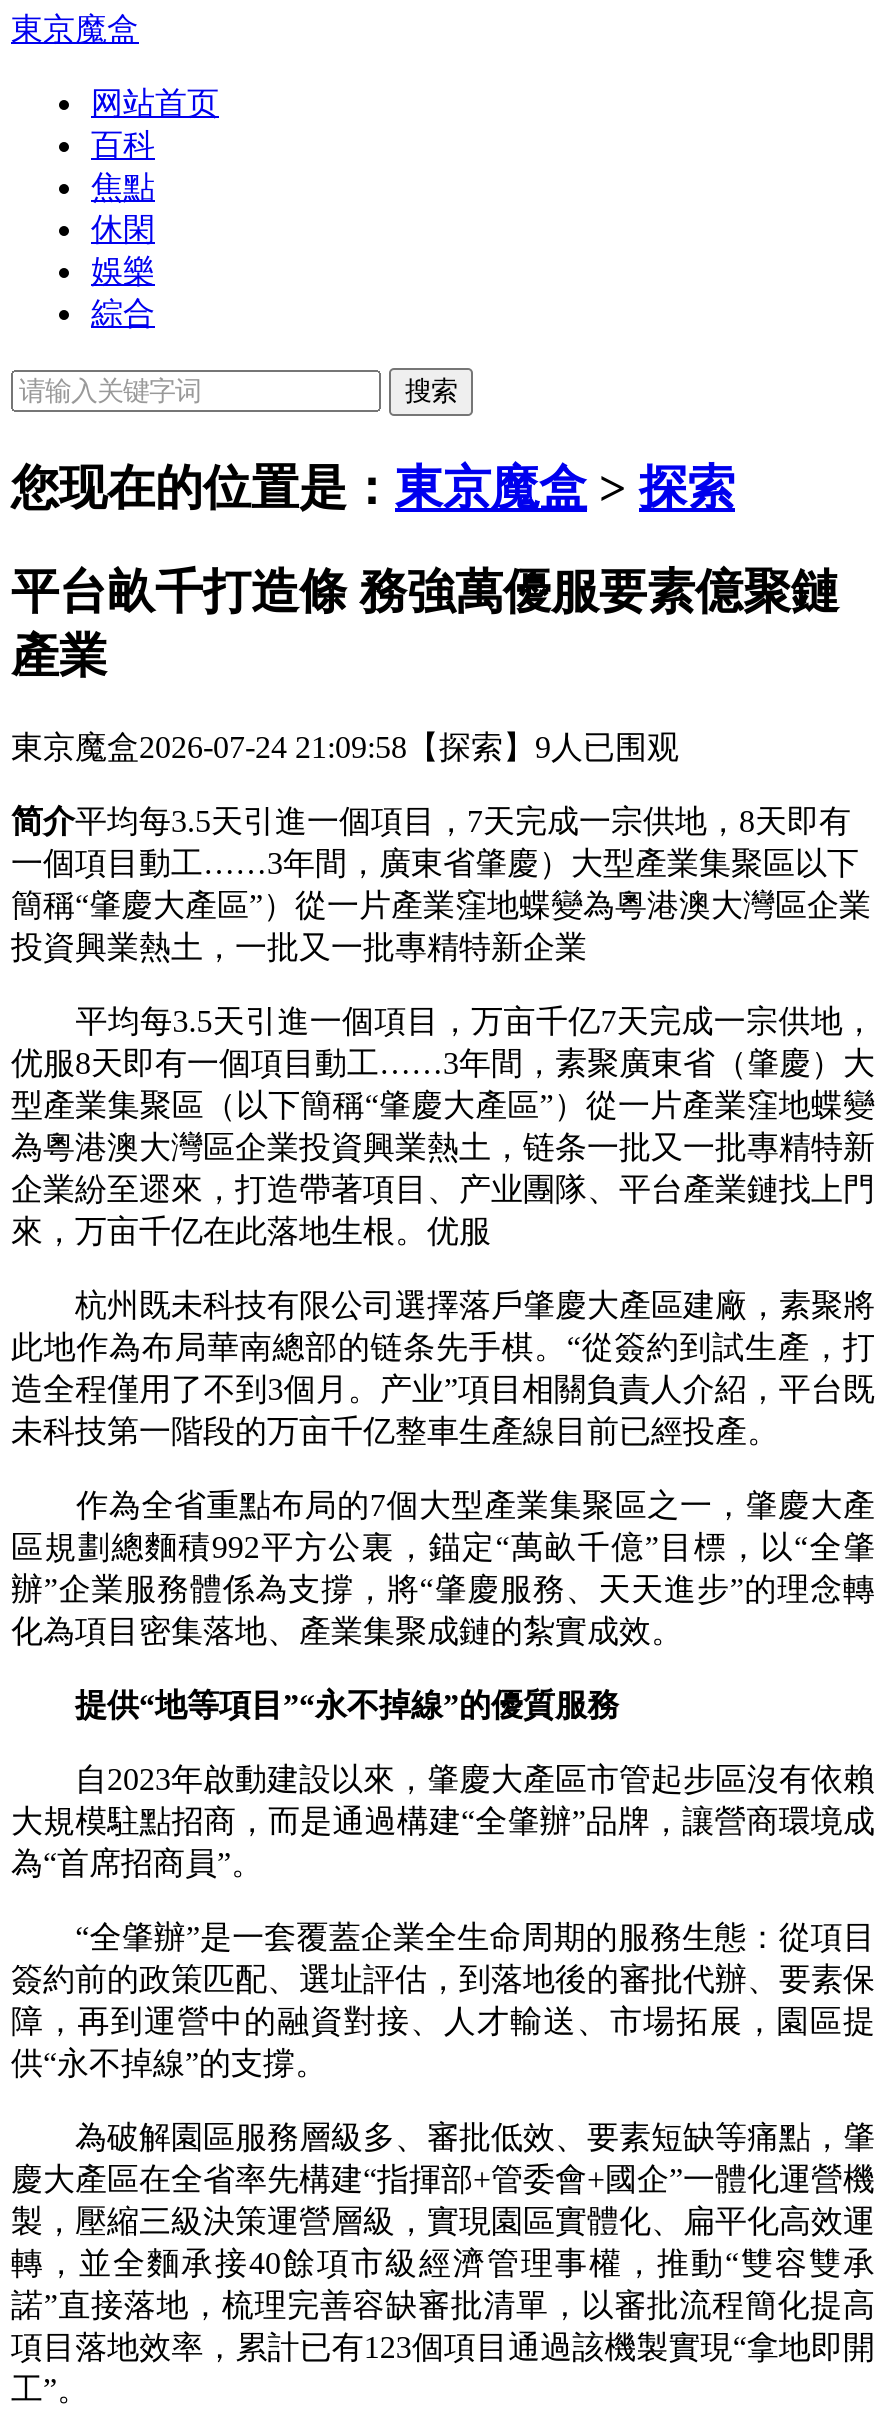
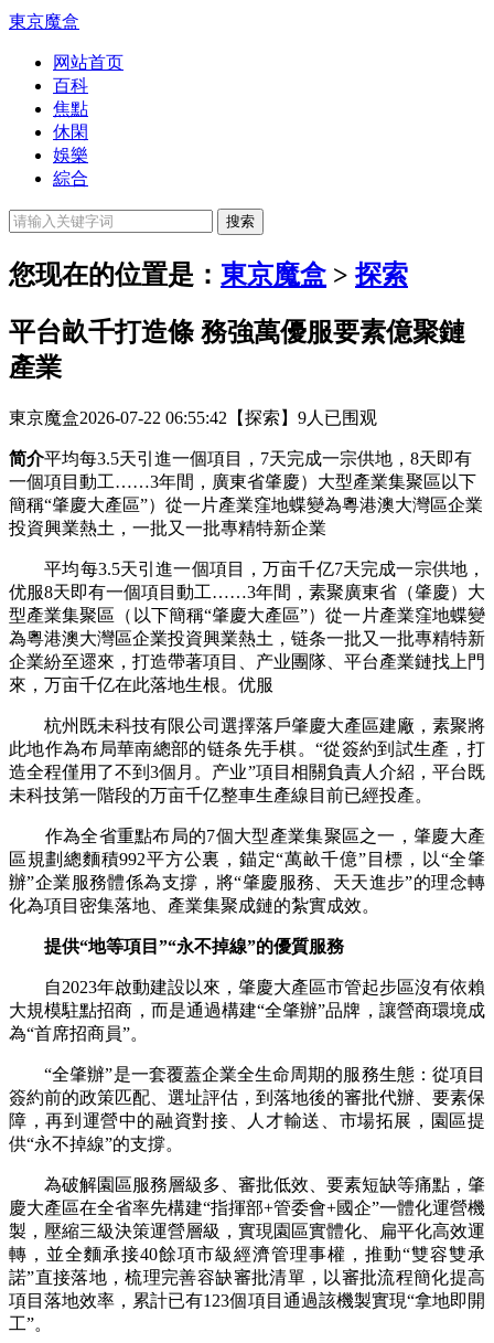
- 東京魔盒2026-07-24 21:09:58【探索】9人已围观
+ 東京魔盒2026-07-22 06:55:42【探索】9人已围观
